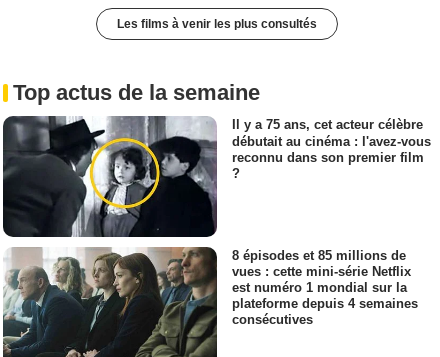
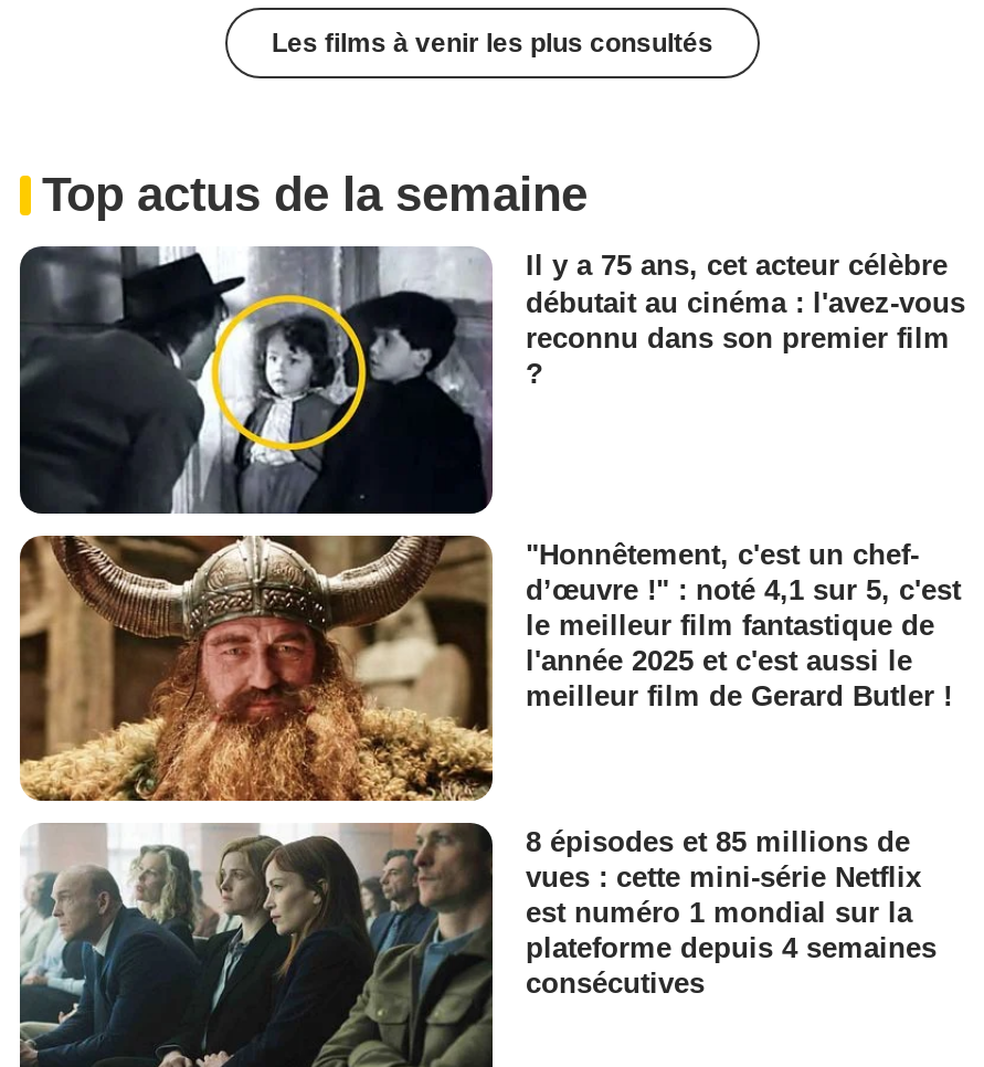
+ [image]
+ "Honnêtement, c'est un chef-
+ d’œuvre !" : noté 4,1 sur 5, c'est
+ le meilleur film fantastique de
+ l'année 2025 et c'est aussi le
+ meilleur film de Gerard Butler !
